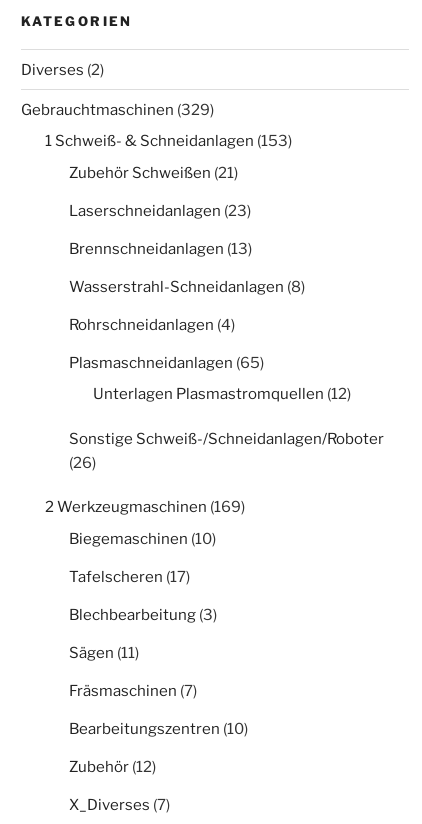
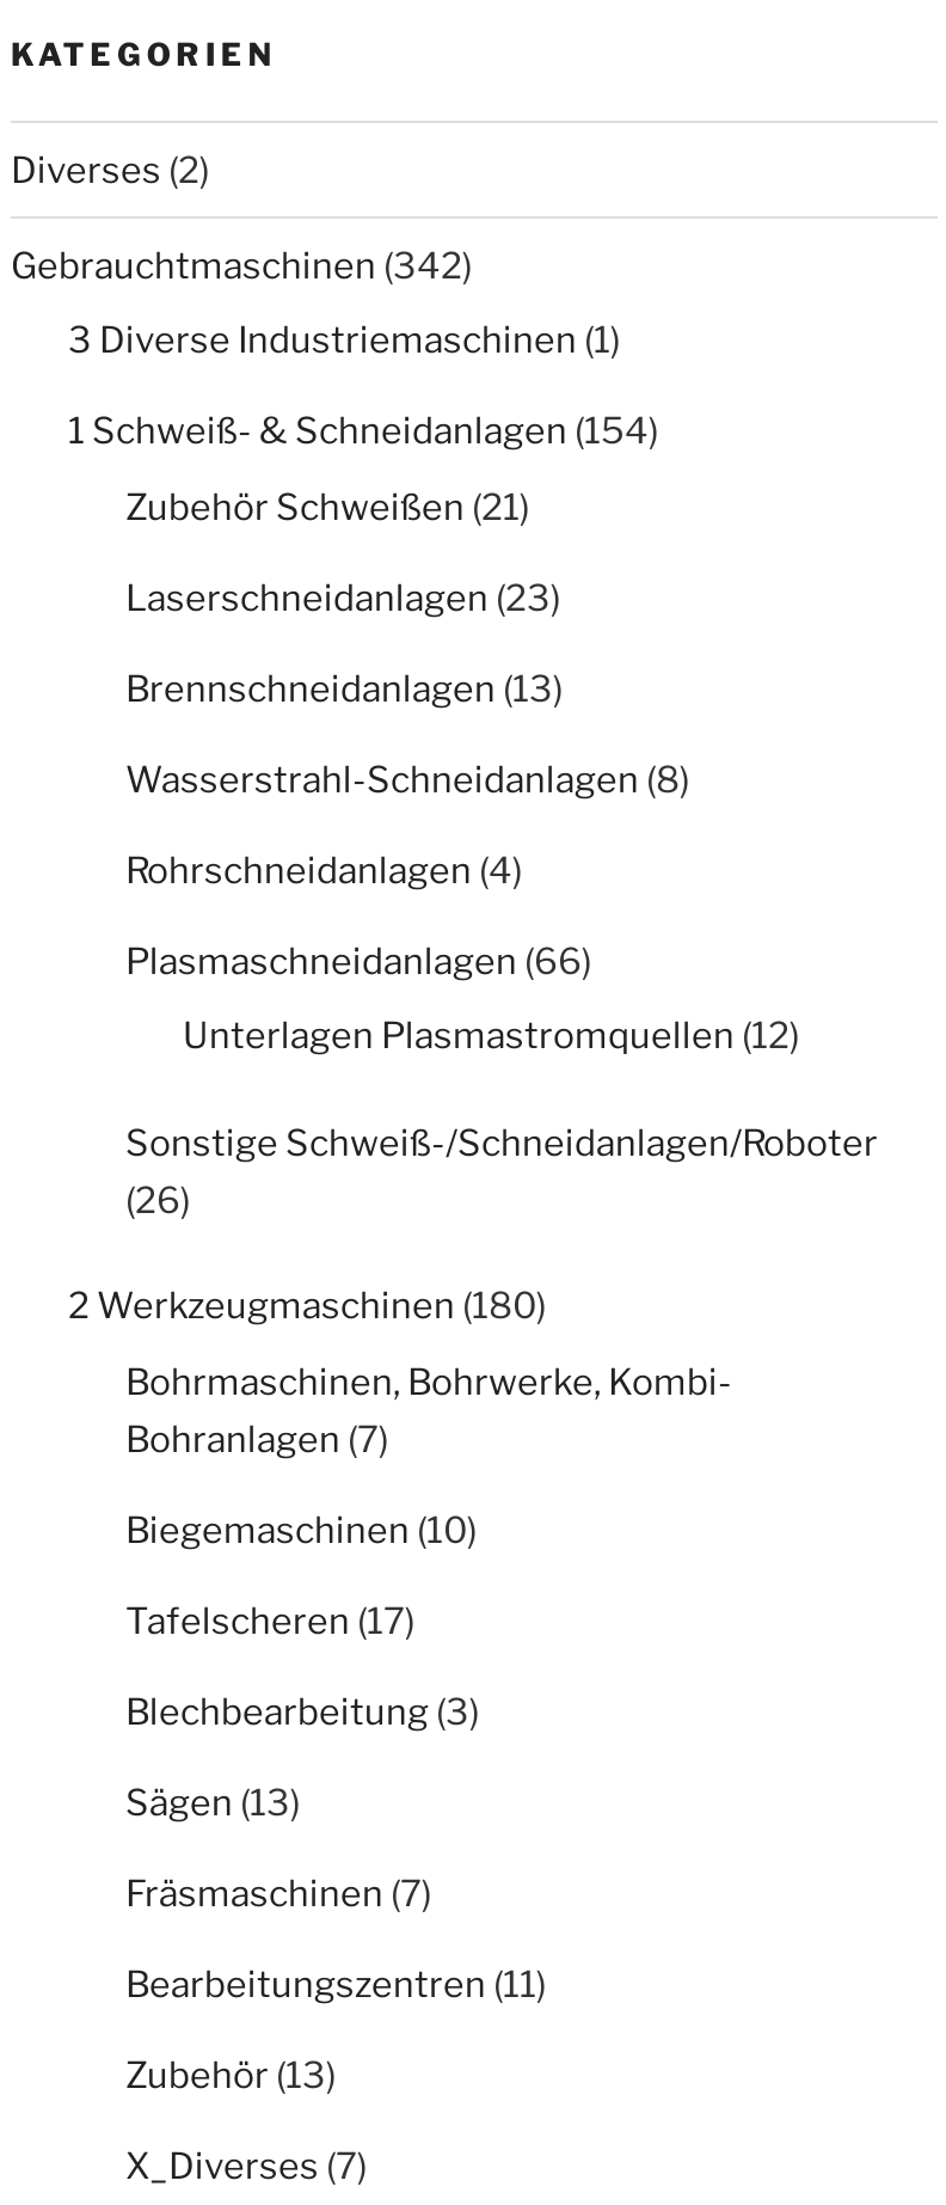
- Gebrauchtmaschinen (329)
- 1 Schweiß- & Schneidanlagen (153)
+ Gebrauchtmaschinen (342)
+ 3 Diverse Industriemaschinen (1)
+ 1 Schweiß- & Schneidanlagen (154)

- Plasmaschneidanlagen (65)
+ Plasmaschneidanlagen (66)

- 2 Werkzeugmaschinen (169)
+ 2 Werkzeugmaschinen (180)
+ Bohrmaschinen, Bohrwerke, Kombi-
+ Bohranlagen (7)

- Sägen (11)
+ Sägen (13)

- Bearbeitungszentren (10)
+ Bearbeitungszentren (11)

- Zubehör (12)
+ Zubehör (13)
